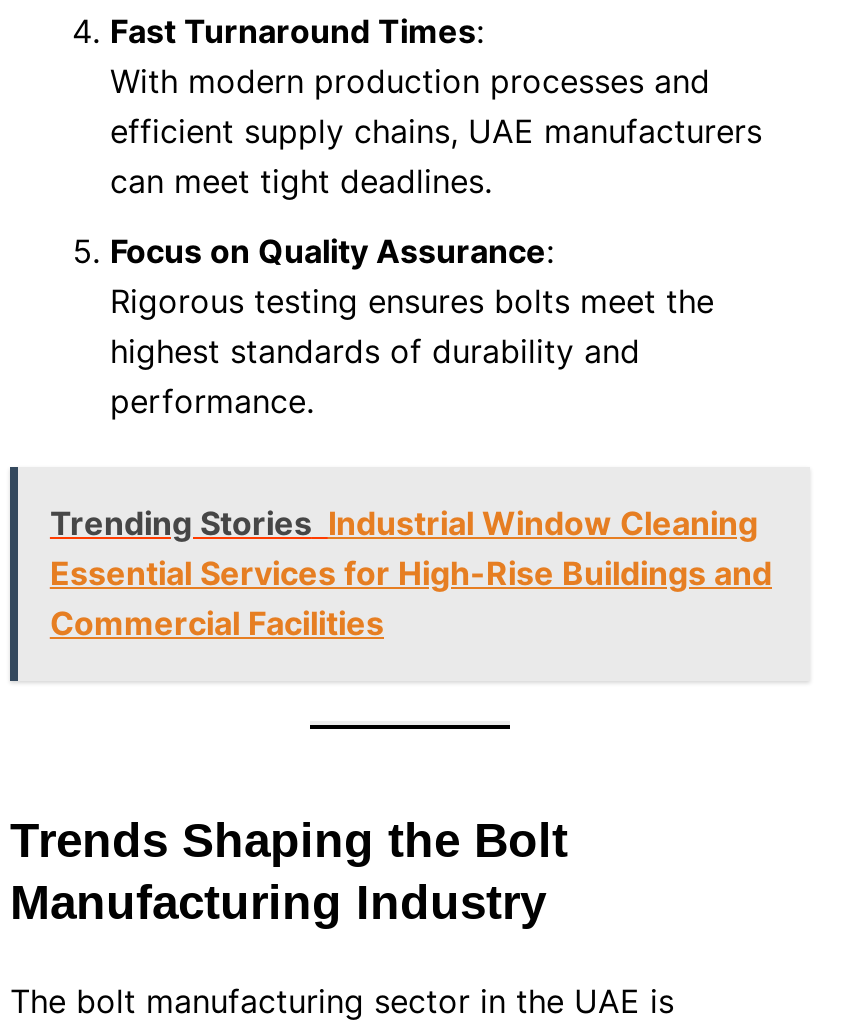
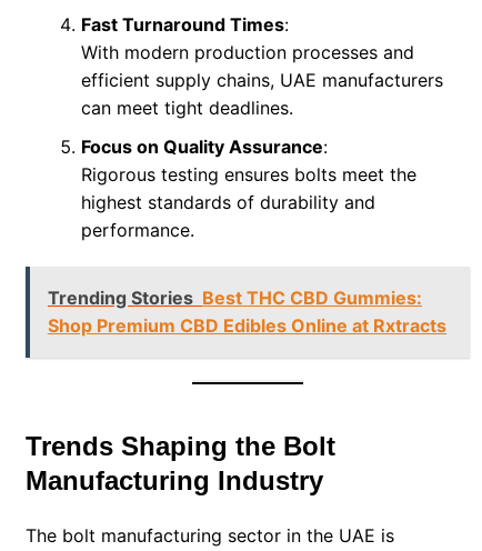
- Trending Stories Industrial Window Cleaning
- Essential Services for High-Rise Buildings and
- Commercial Facilities
+ Trending Stories Best THC CBD Gummies:
+ Shop Premium CBD Edibles Online at Rxtracts
